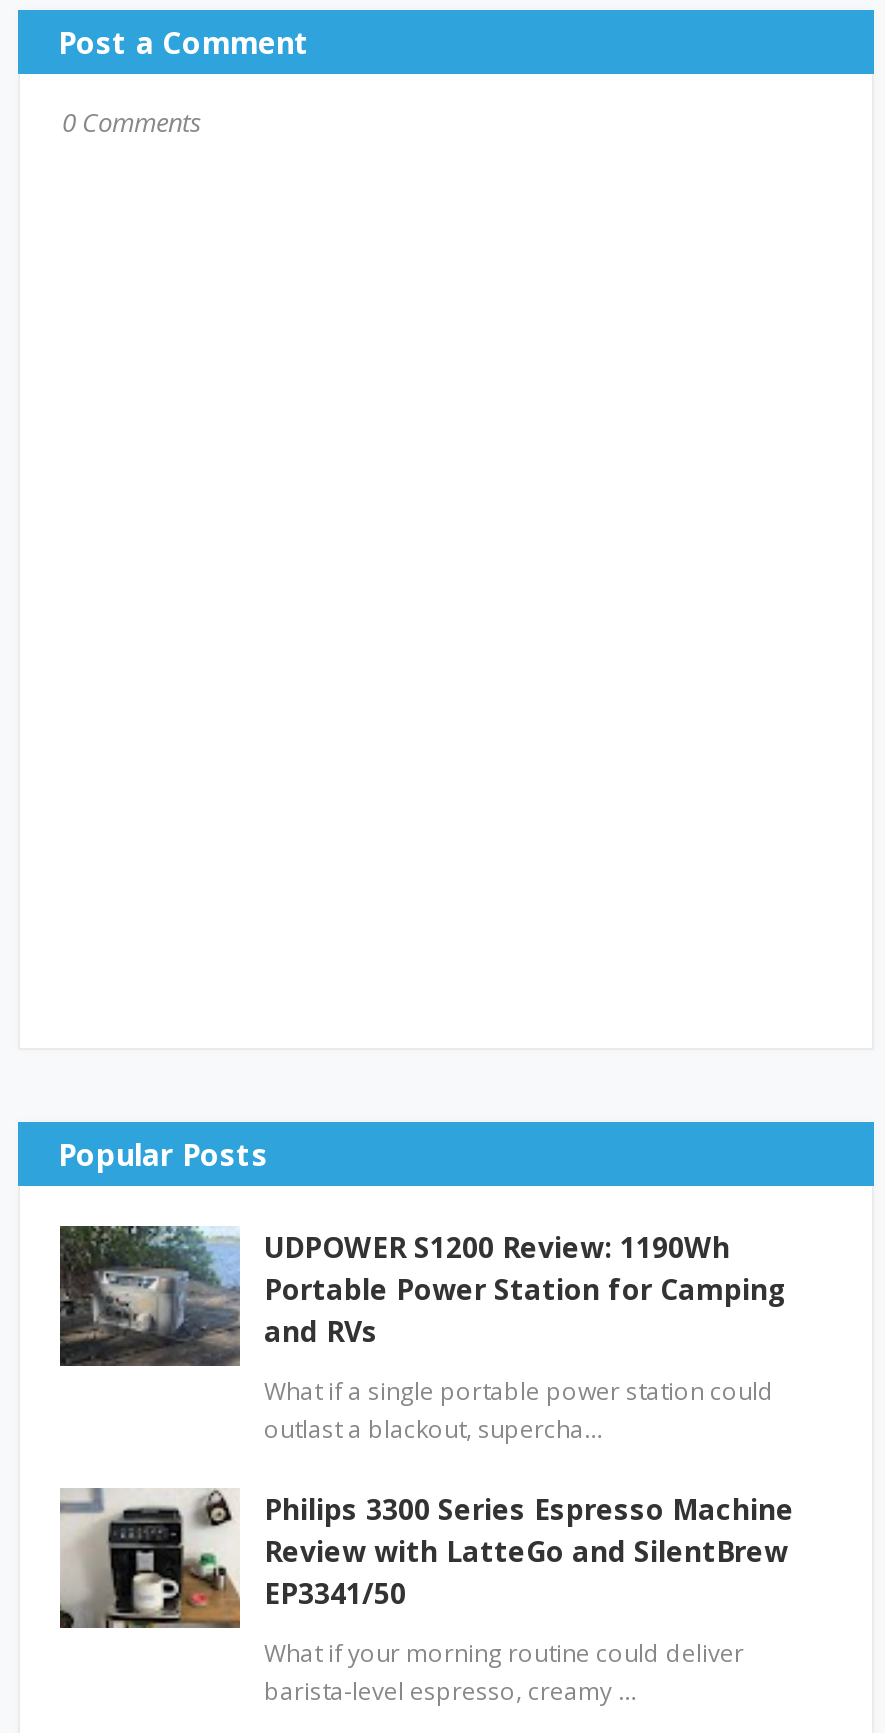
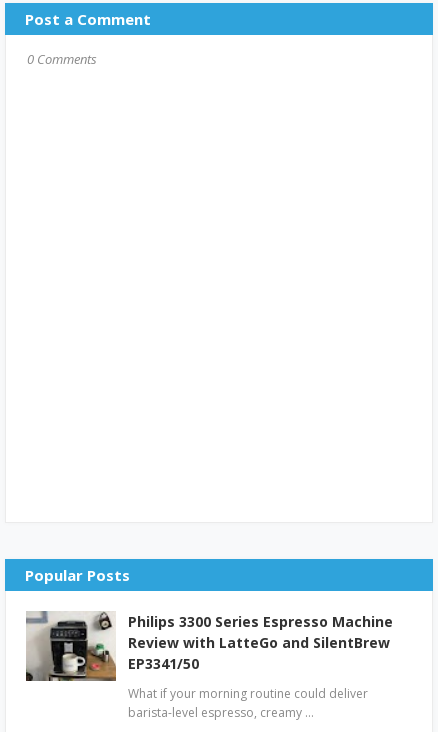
- [image]
- UDPOWER S1200 Review: 1190Wh
- Portable Power Station for Camping
- and RVs
- What if a single portable power station could
- outlast a blackout, supercha…
